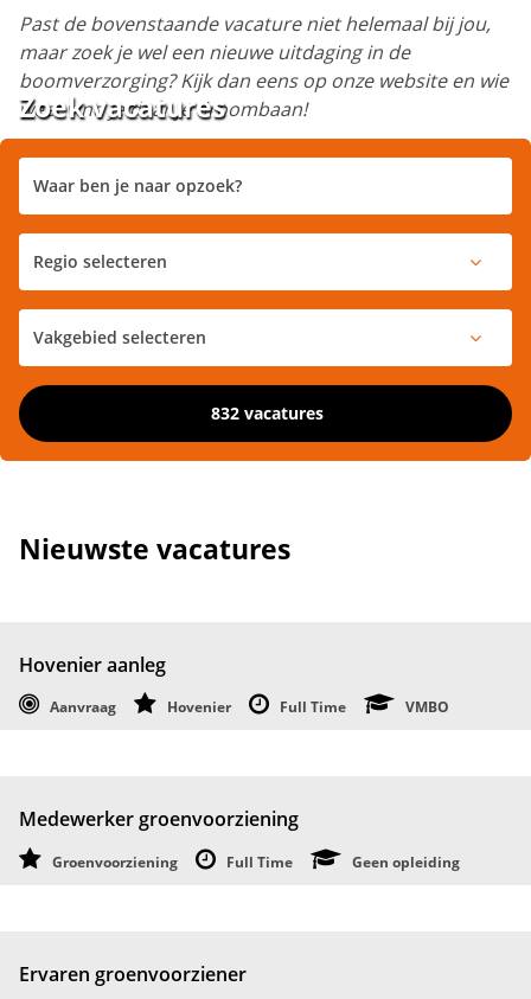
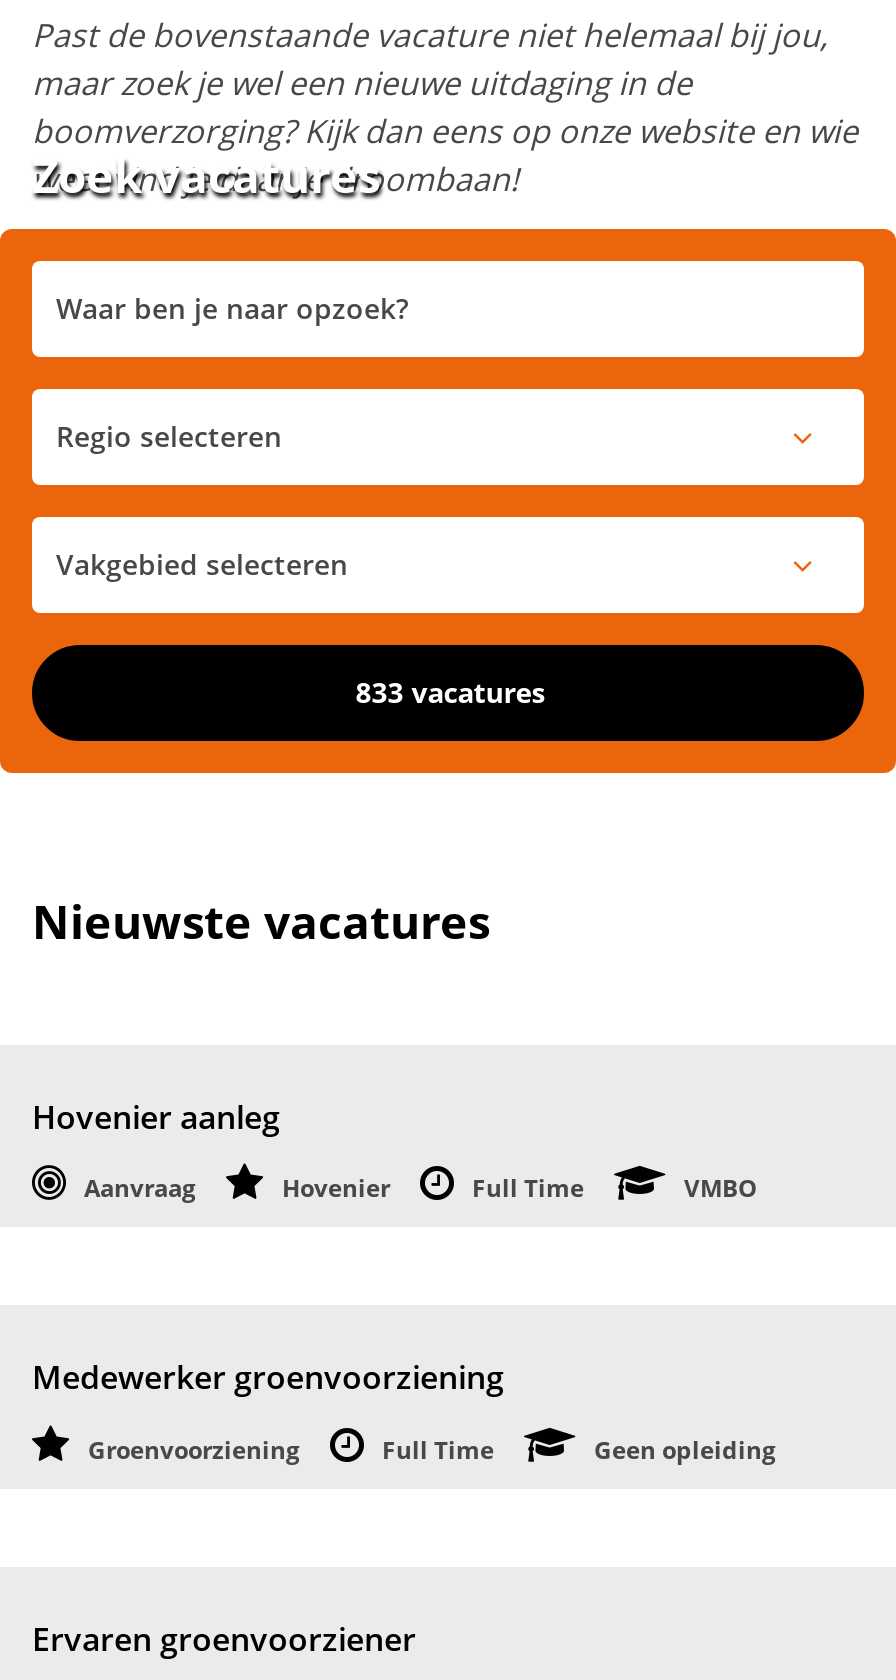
- 832 vacatures
+ 833 vacatures
